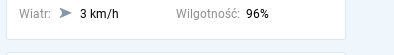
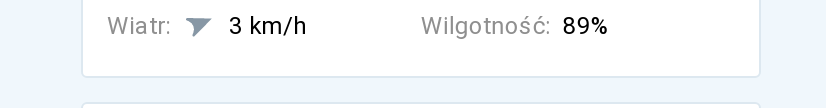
- Wilgotność: 96%
+ Wilgotność: 89%
